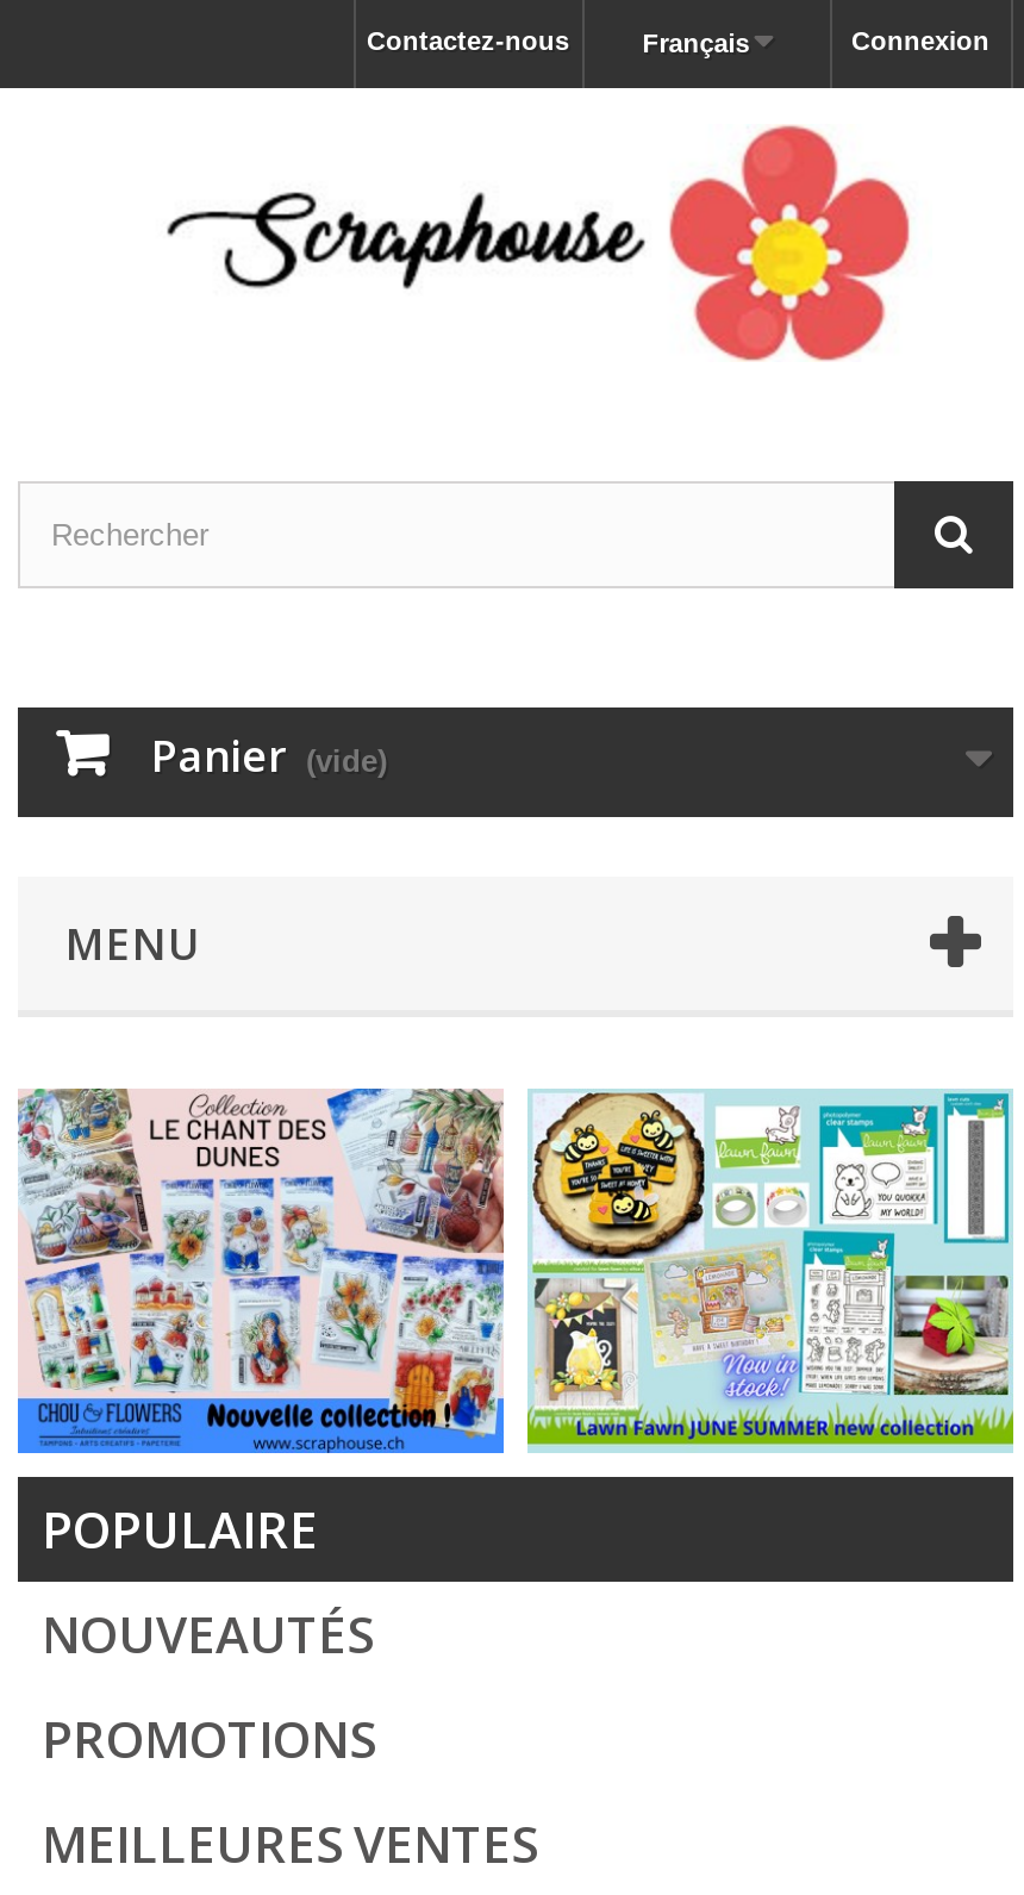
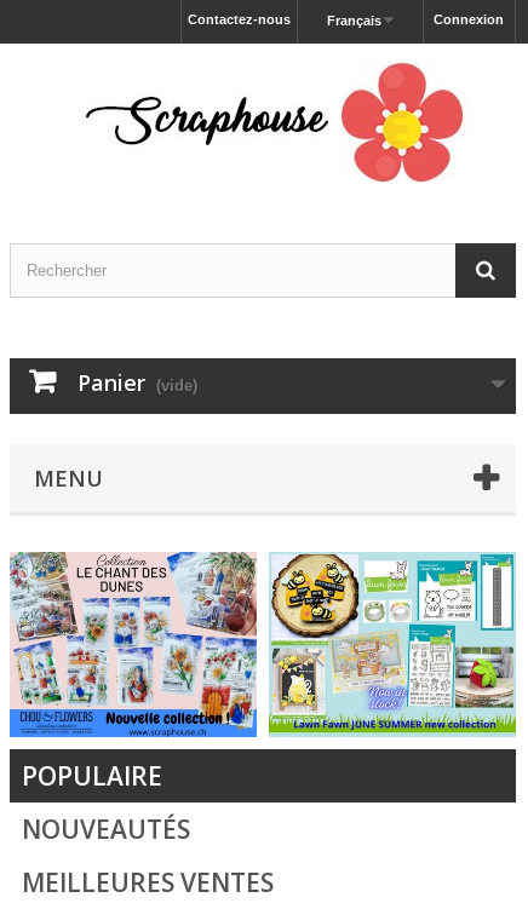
- PROMOTIONS
